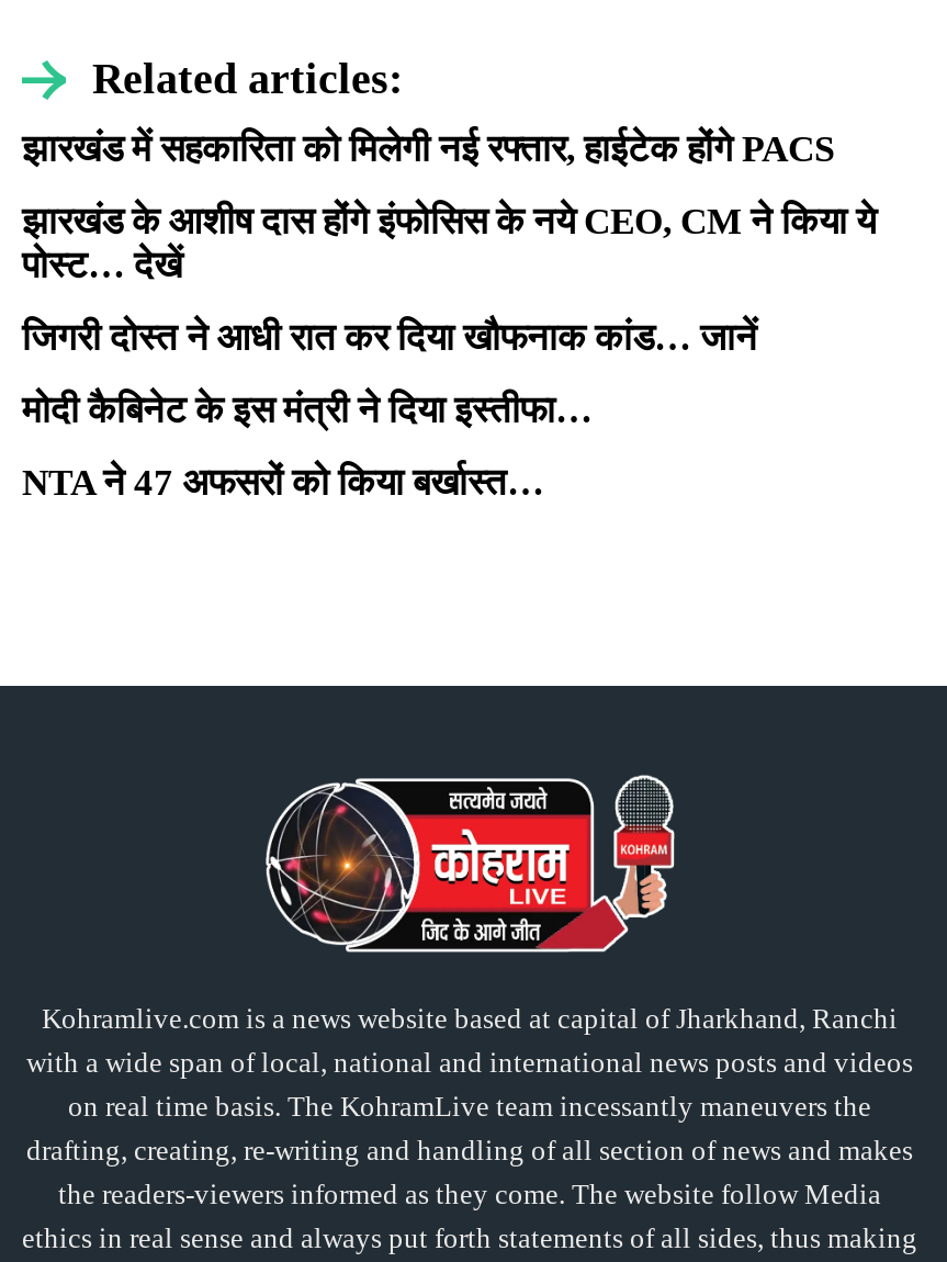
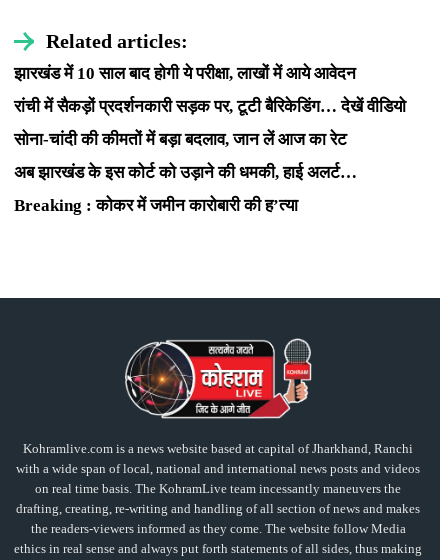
- झारखंड में सहकारिता को मिलेगी नई रफ्तार, हाईटेक होंगे PACS
+ झारखंड में 10 साल बाद होगी ये परीक्षा, लाखों में आये आवेदन

- झारखंड के आशीष दास होंगे इंफोसिस के नये CEO, CM ने किया ये
- पोस्ट… देखें
+ रांची में सैकड़ों प्रदर्शनकारी सड़क पर, टूटी बैरिकेडिंग… देखें वीडियो

- जिगरी दोस्त ने आधी रात कर दिया खौफनाक कांड… जानें
+ सोना-चांदी की कीमतों में बड़ा बदलाव, जान लें आज का रेट

- मोदी कैबिनेट के इस मंत्री ने दिया इस्तीफा…
+ अब झारखंड के इस कोर्ट को उड़ाने की धमकी, हाई अलर्ट…

- NTA ने 47 अफसरों को किया बर्खास्त…
+ Breaking : कोकर में जमीन कारोबारी की ह’त्या
